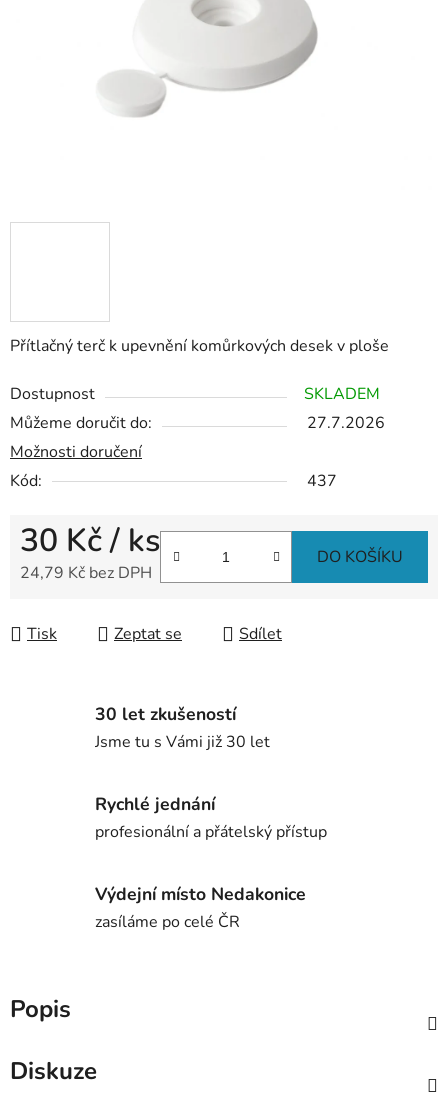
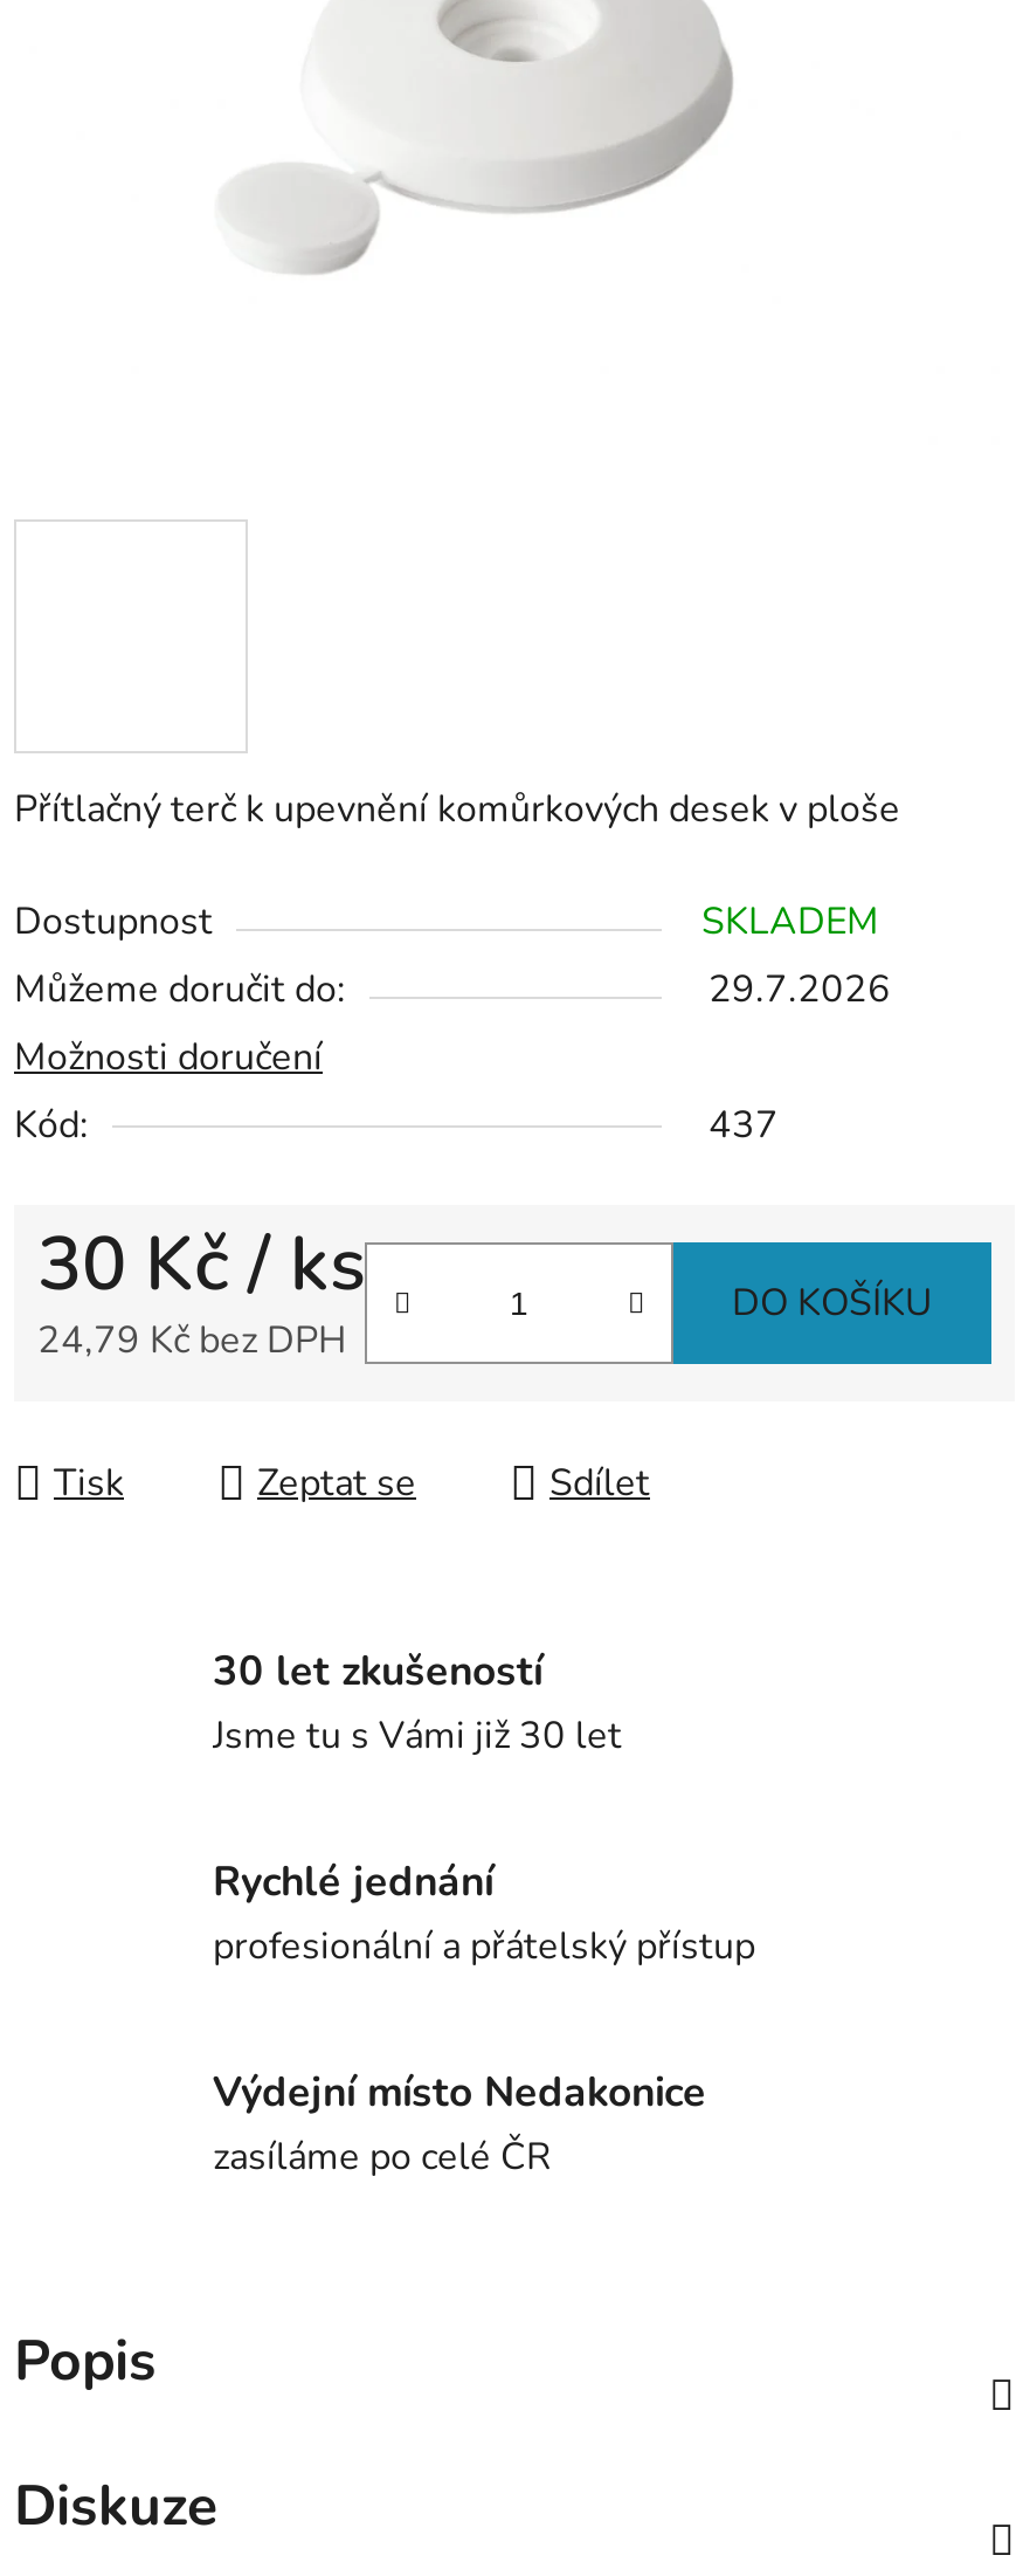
- 27.7.2026
+ 29.7.2026
